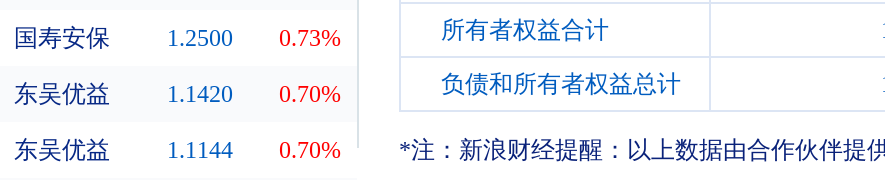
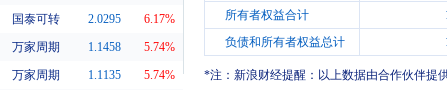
- 国寿安保
- 1.2500
- 0.73%
+ 国泰可转
+ 2.0295
+ 6.17%

- 东吴优益
- 1.1420
- 0.70%
+ 万家周期
+ 1.1458
+ 5.74%

- 东吴优益
- 1.1144
- 0.70%
+ 万家周期
+ 1.1135
+ 5.74%
